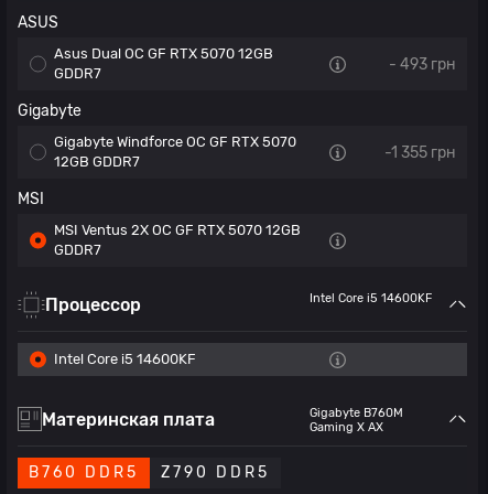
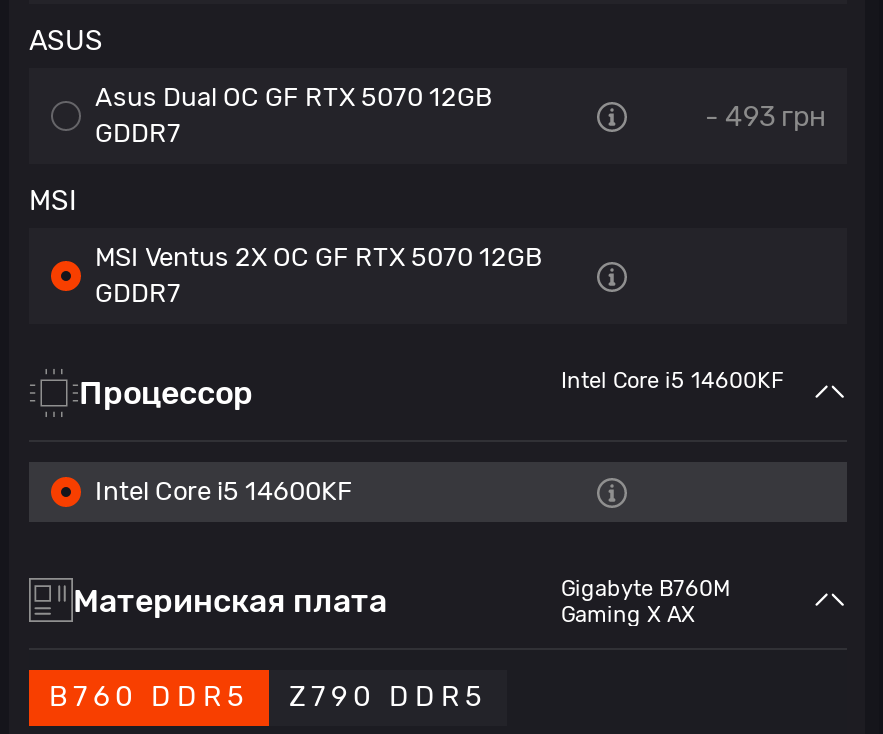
- Gigabyte
- Gigabyte Windforce OC GF RTX 5070
- 12GB GDDR7
- -1 355 грн
